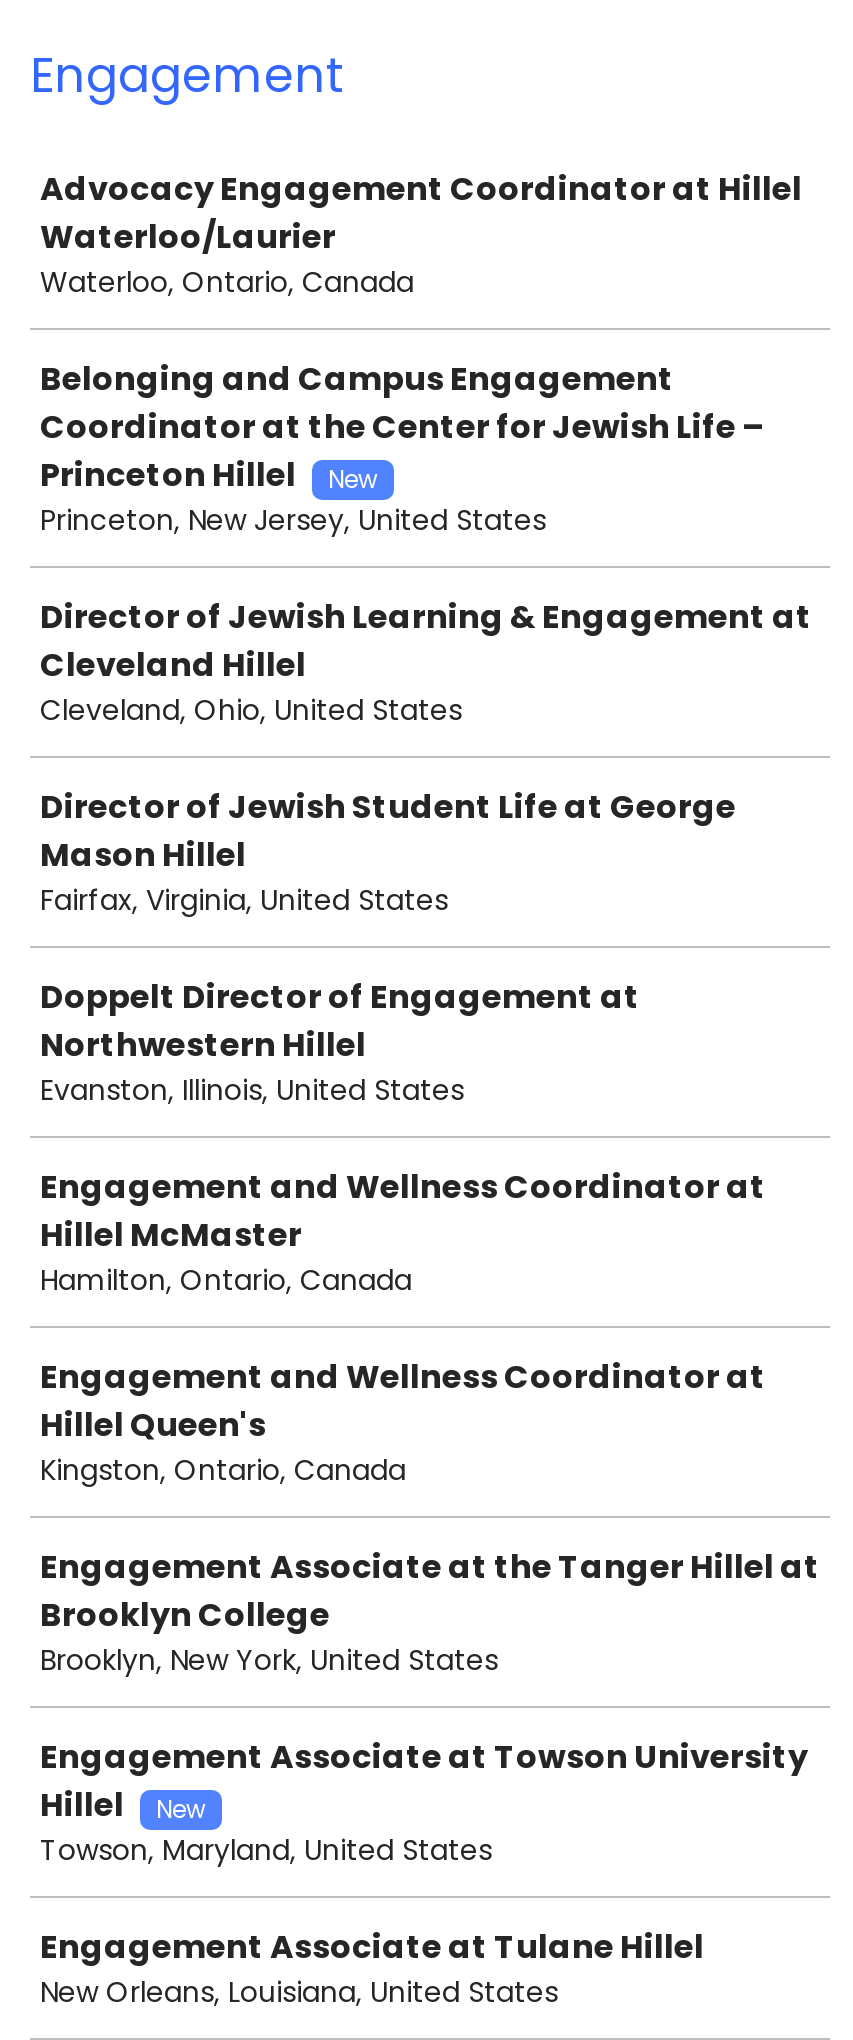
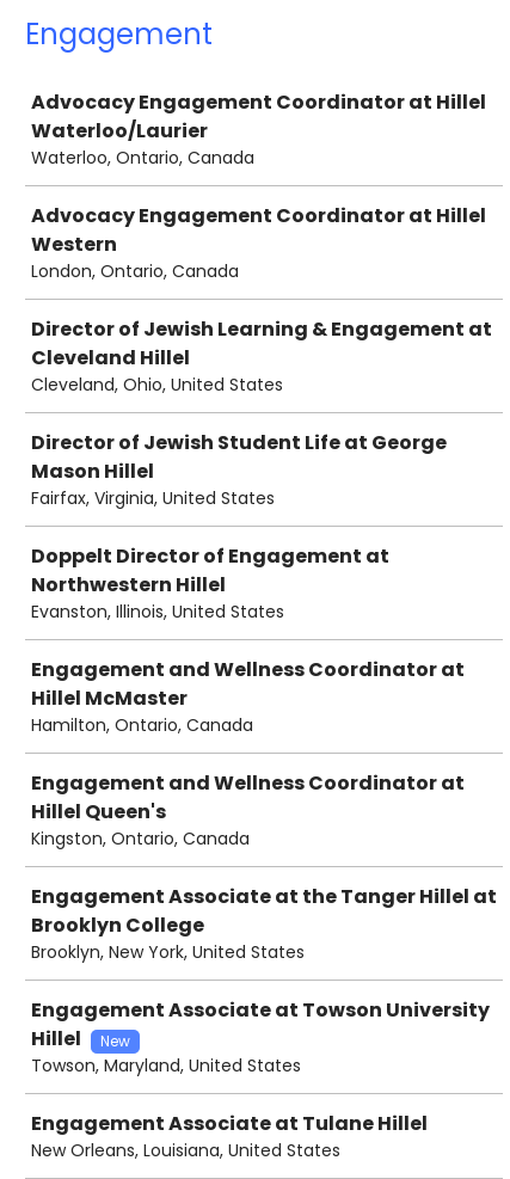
- Belonging and Campus Engagement
- Coordinator at the Center for Jewish Life –
- Princeton Hillel
- New
- Princeton, New Jersey, United States
+ Advocacy Engagement Coordinator at Hillel
+ Western
+ London, Ontario, Canada
